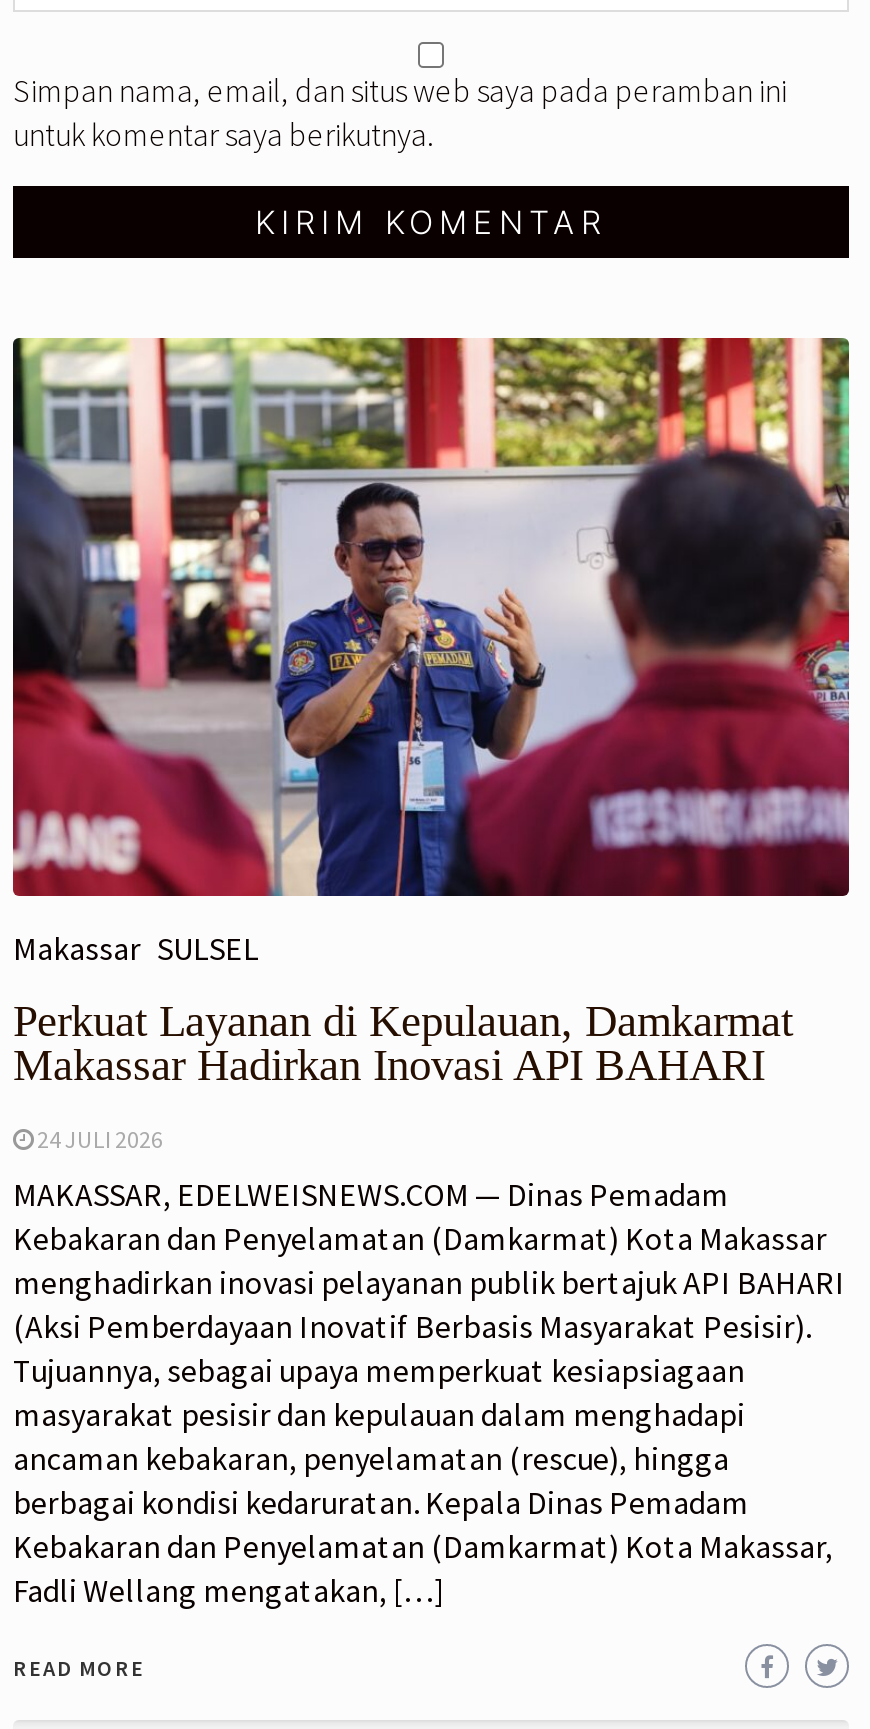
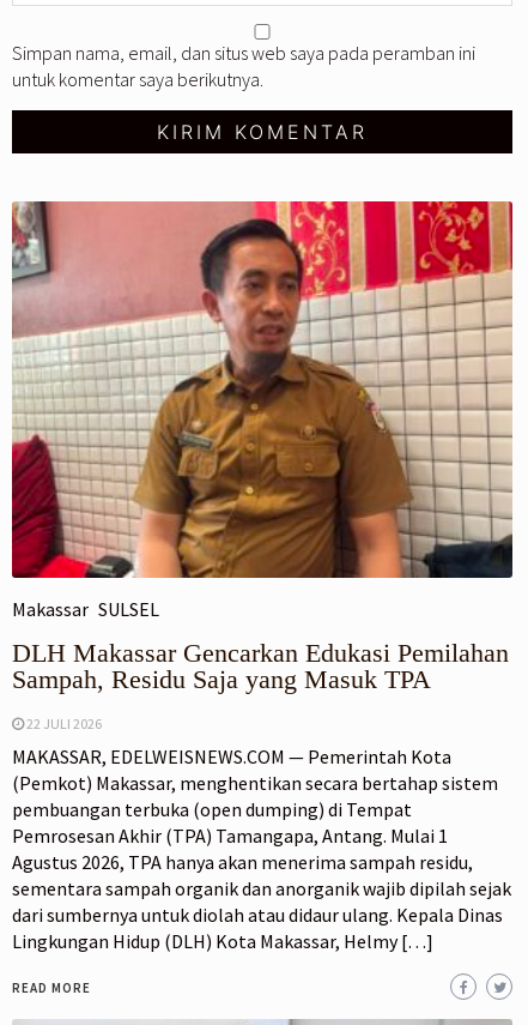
- [image]
+ [image]

moved down: Makassar SULSEL

- Perkuat Layanan di Kepulauan, Damkarmat
- Makassar Hadirkan Inovasi API BAHARI
+ DLH Makassar Gencarkan Edukasi Pemilahan
+ Sampah, Residu Saja yang Masuk TPA

- 24 JULI 2026
+ 22 JULI 2026

- MAKASSAR, EDELWEISNEWS.COM — Dinas Pemadam
- Kebakaran dan Penyelamatan (Damkarmat) Kota Makassar
- menghadirkan inovasi pelayanan publik bertajuk API BAHARI
- (Aksi Pemberdayaan Inovatif Berbasis Masyarakat Pesisir).
- Tujuannya, sebagai upaya memperkuat kesiapsiagaan
- masyarakat pesisir dan kepulauan dalam menghadapi
- ancaman kebakaran, penyelamatan (rescue), hingga
- berbagai kondisi kedaruratan. Kepala Dinas Pemadam
- Kebakaran dan Penyelamatan (Damkarmat) Kota Makassar,
- Fadli Wellang mengatakan, […]
+ MAKASSAR, EDELWEISNEWS.COM — Pemerintah Kota
+ (Pemkot) Makassar, menghentikan secara bertahap sistem
+ pembuangan terbuka (open dumping) di Tempat
+ Pemrosesan Akhir (TPA) Tamangapa, Antang. Mulai 1
+ Agustus 2026, TPA hanya akan menerima sampah residu,
+ sementara sampah organik dan anorganik wajib dipilah sejak
+ dari sumbernya untuk diolah atau didaur ulang. Kepala Dinas
+ Lingkungan Hidup (DLH) Kota Makassar, Helmy […]
